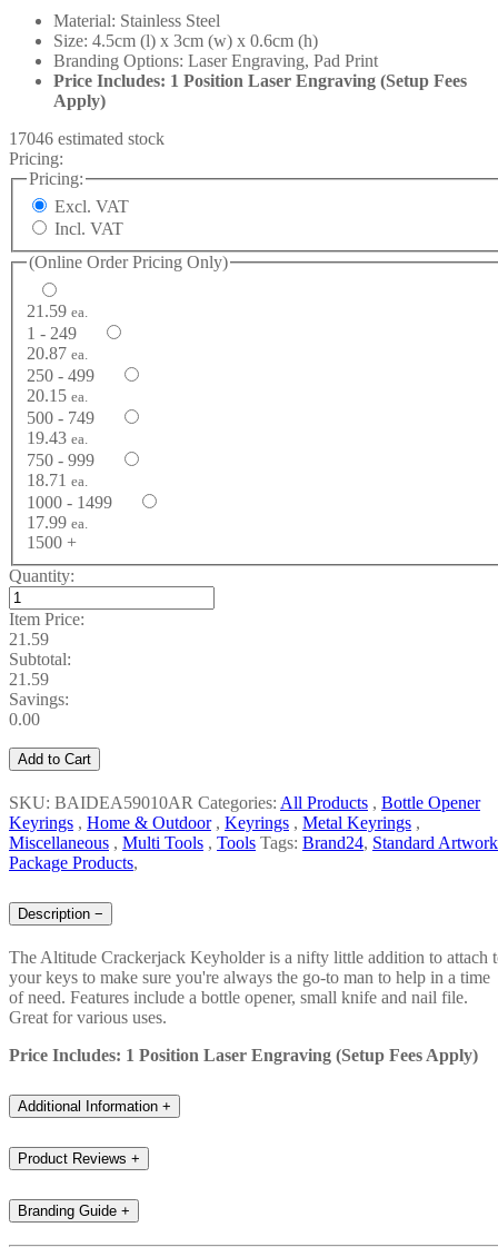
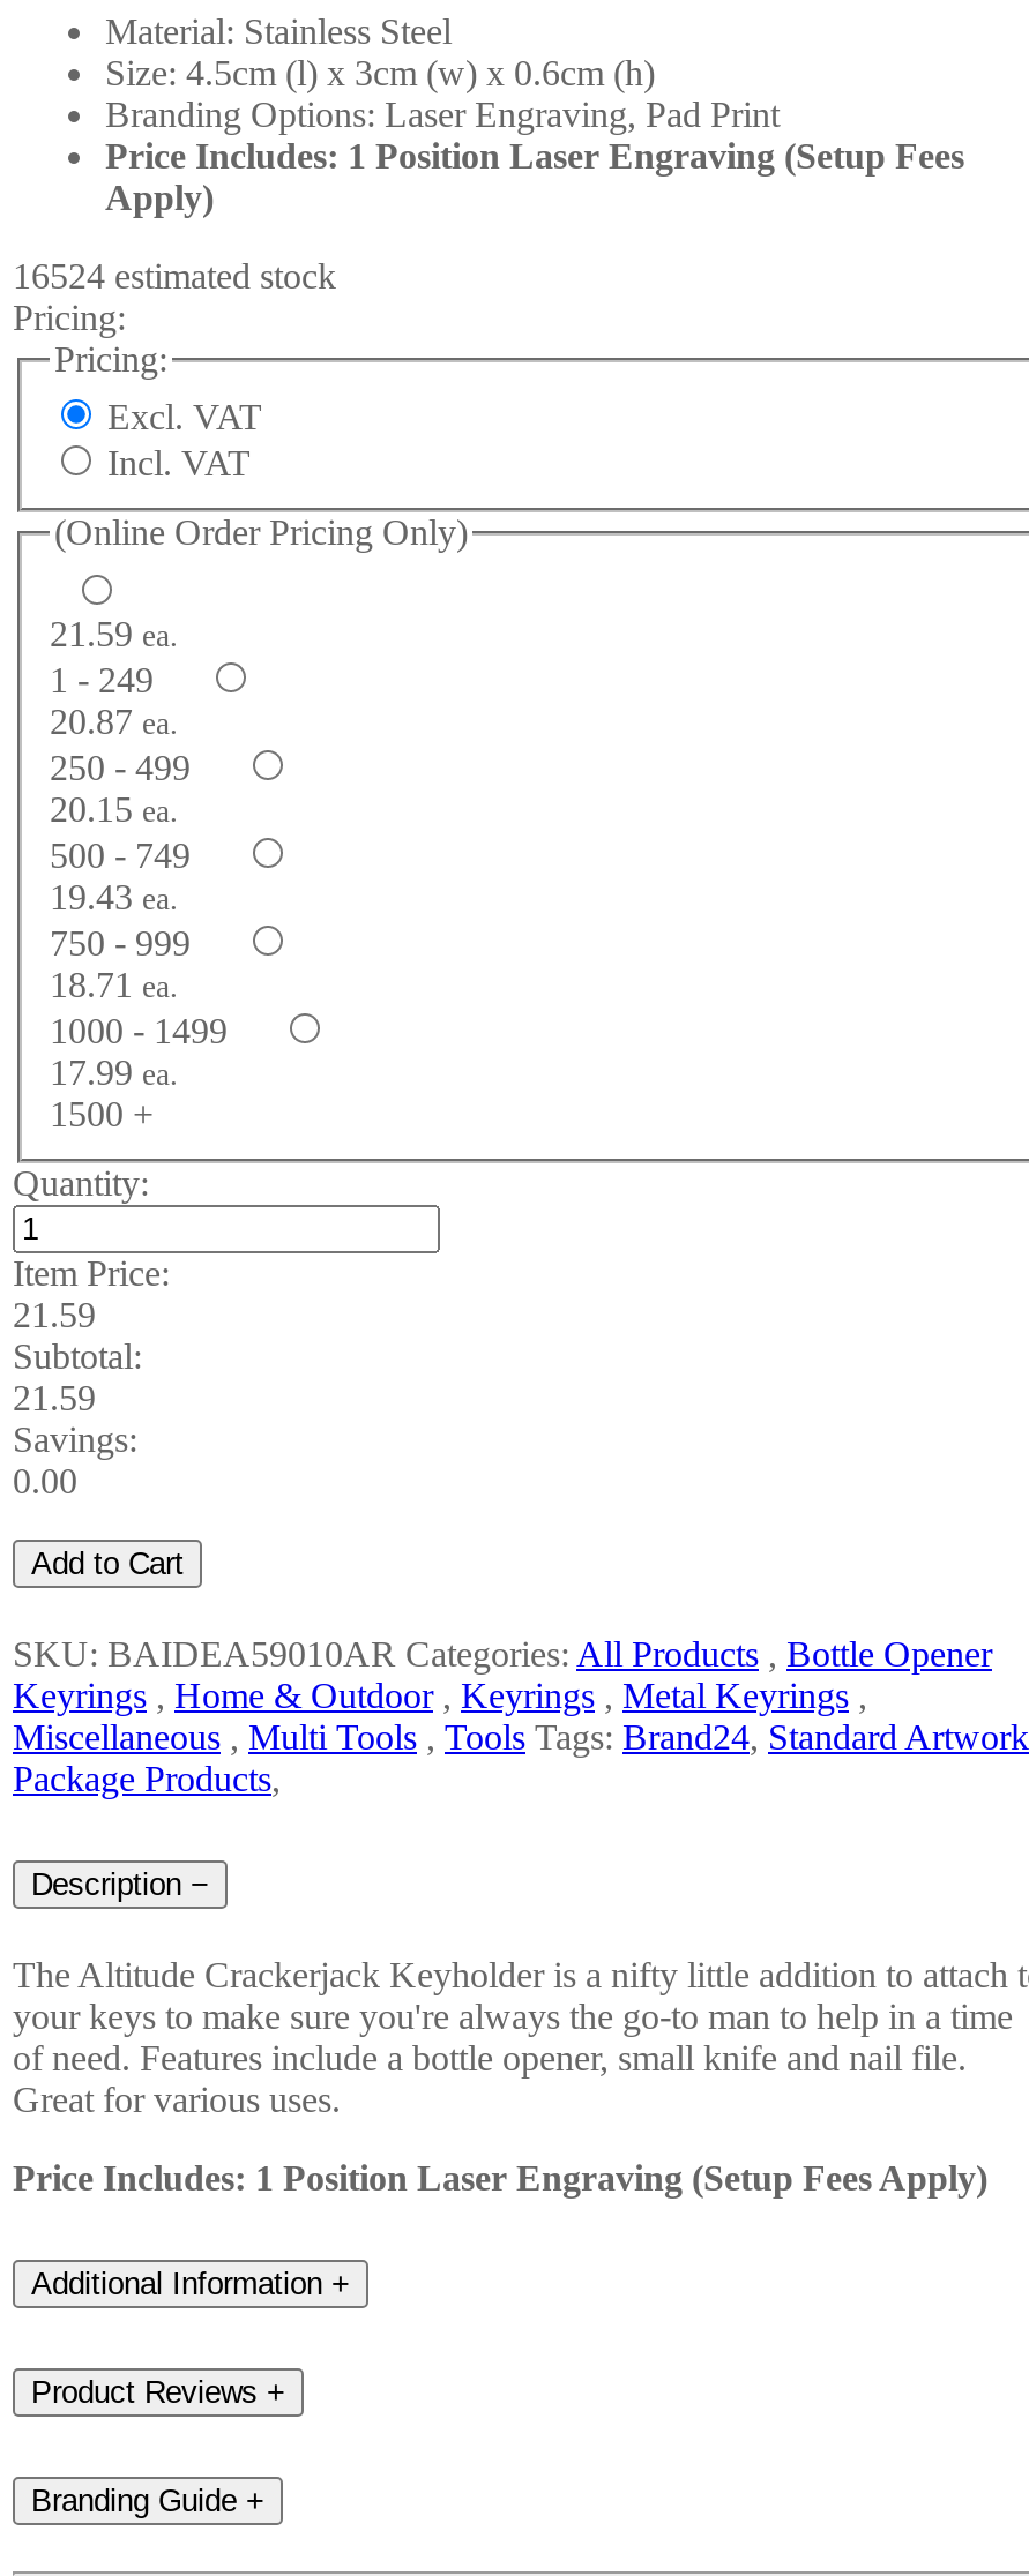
- 17046 estimated stock
+ 16524 estimated stock
